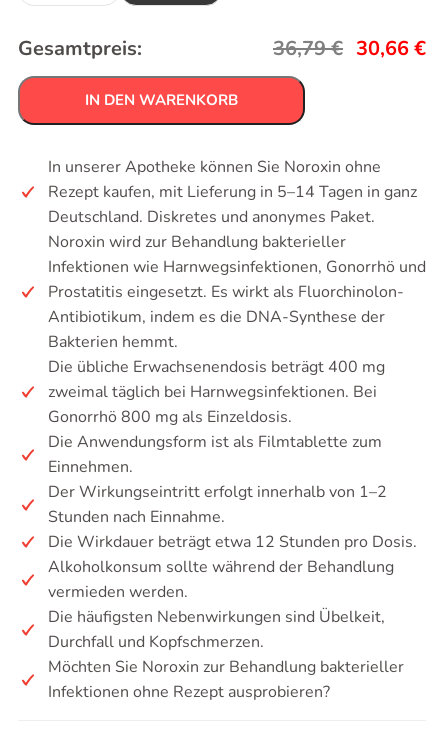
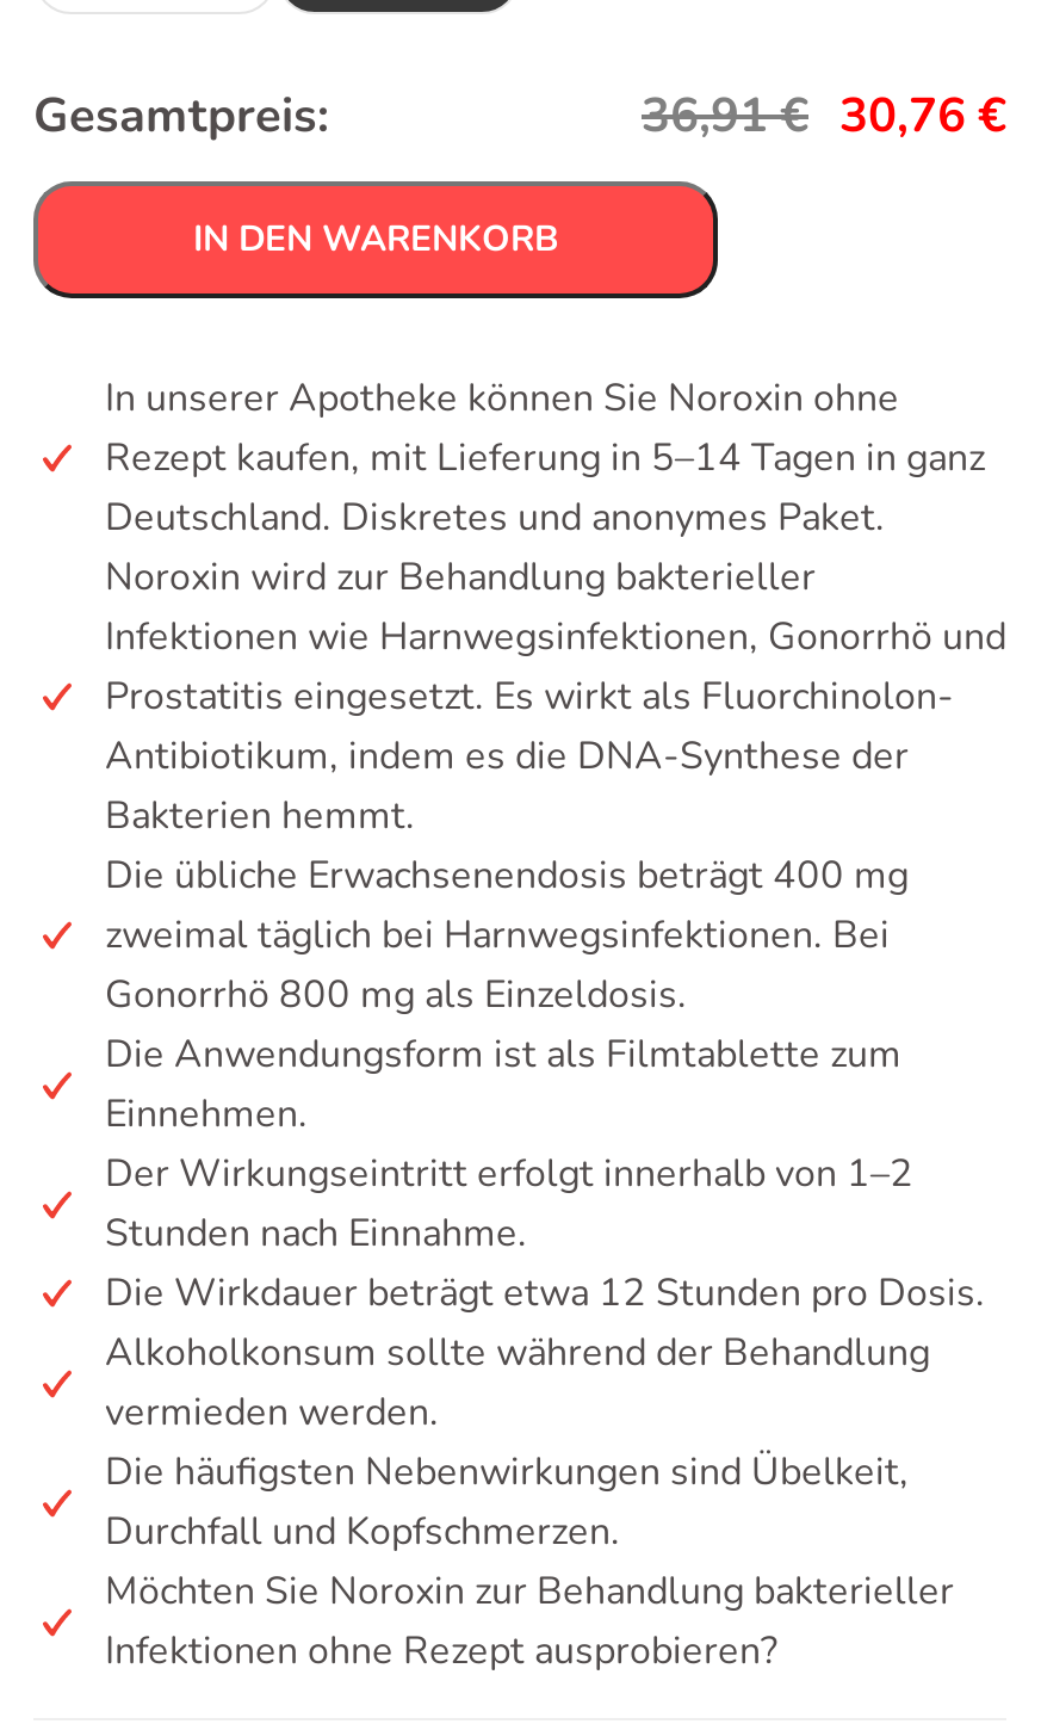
- 36,79€ 30,66 €
+ 36,91€ 30,76 €
